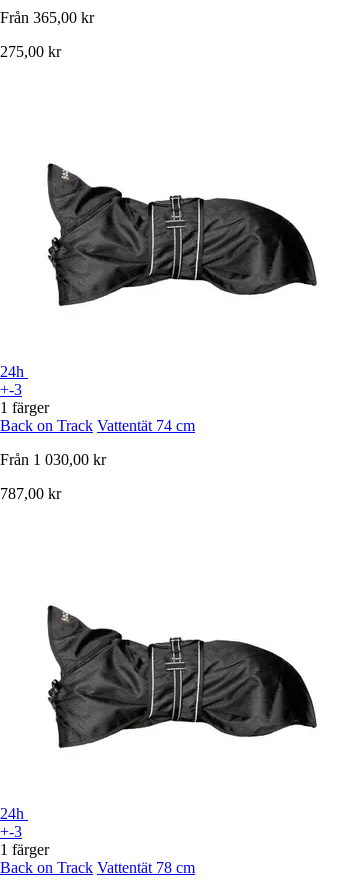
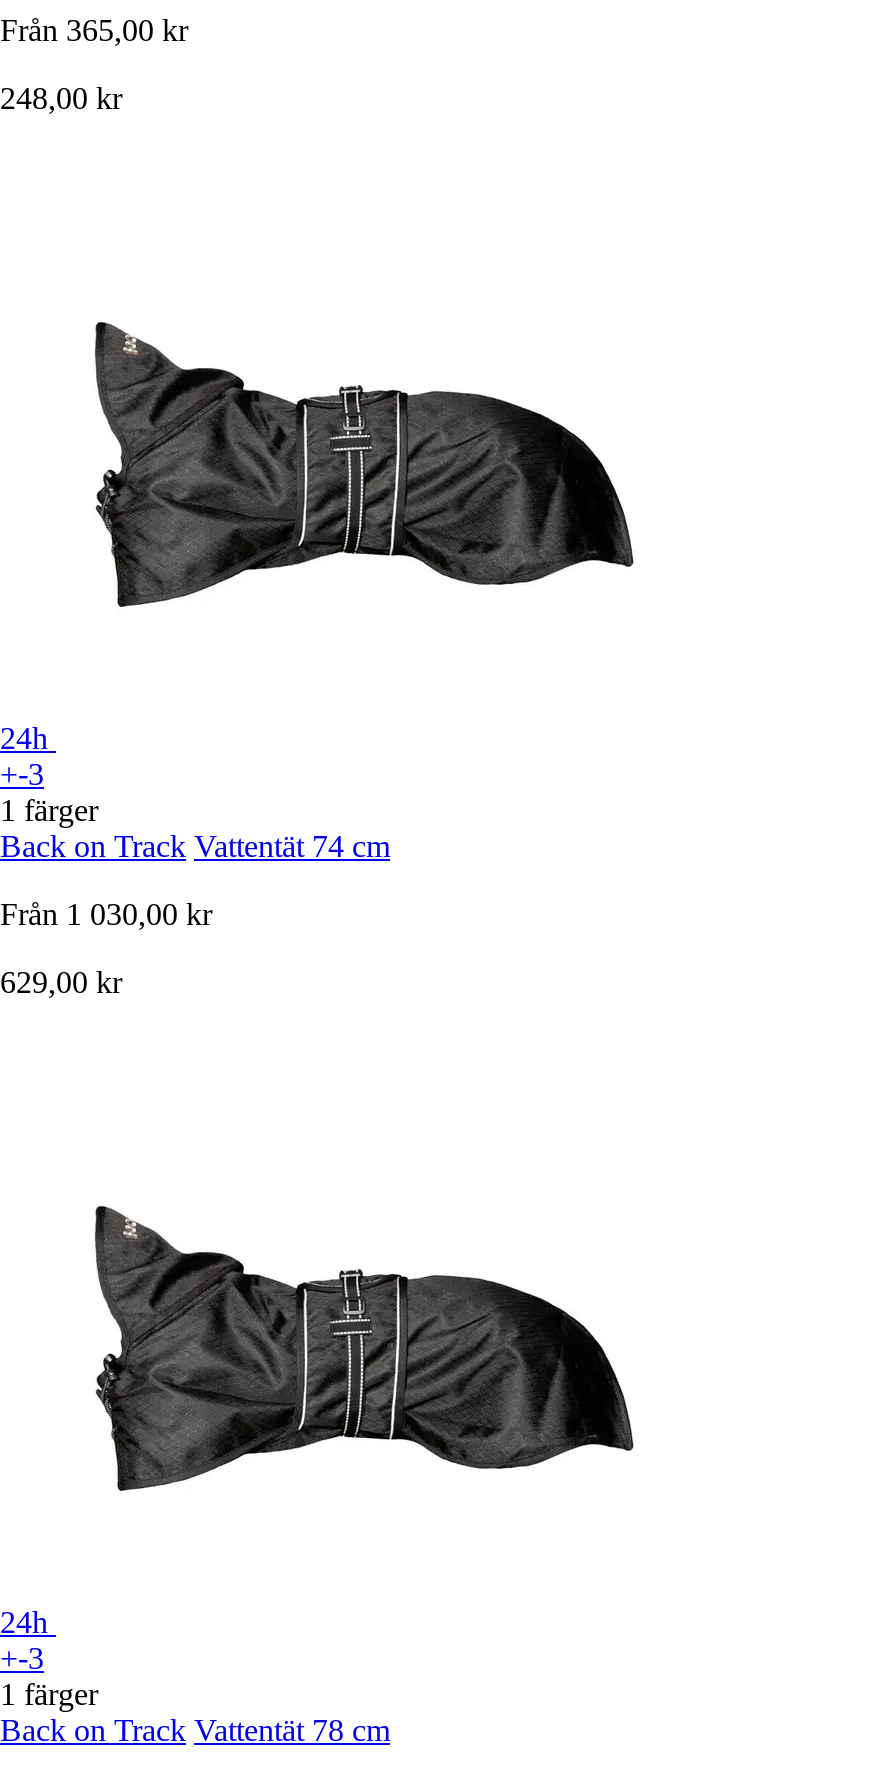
- 275,00 kr
+ 248,00 kr

- 787,00 kr
+ 629,00 kr
